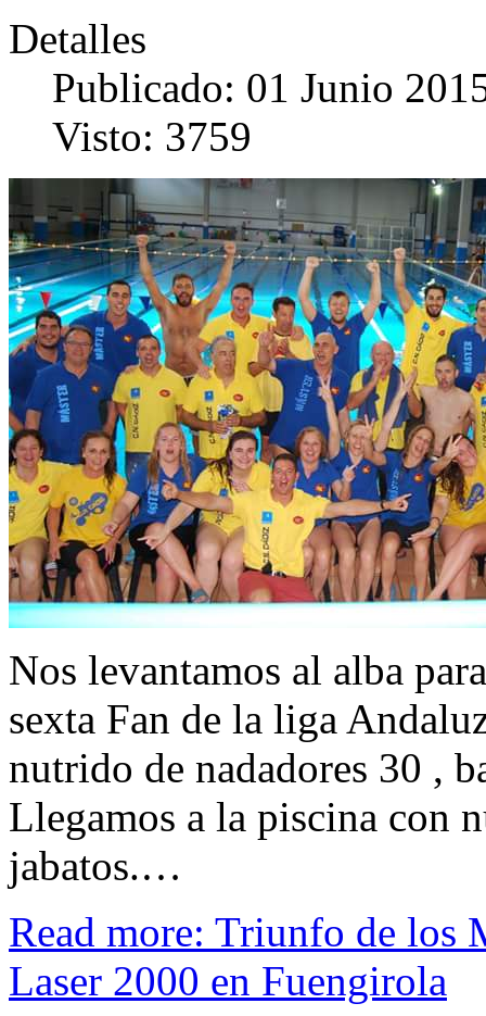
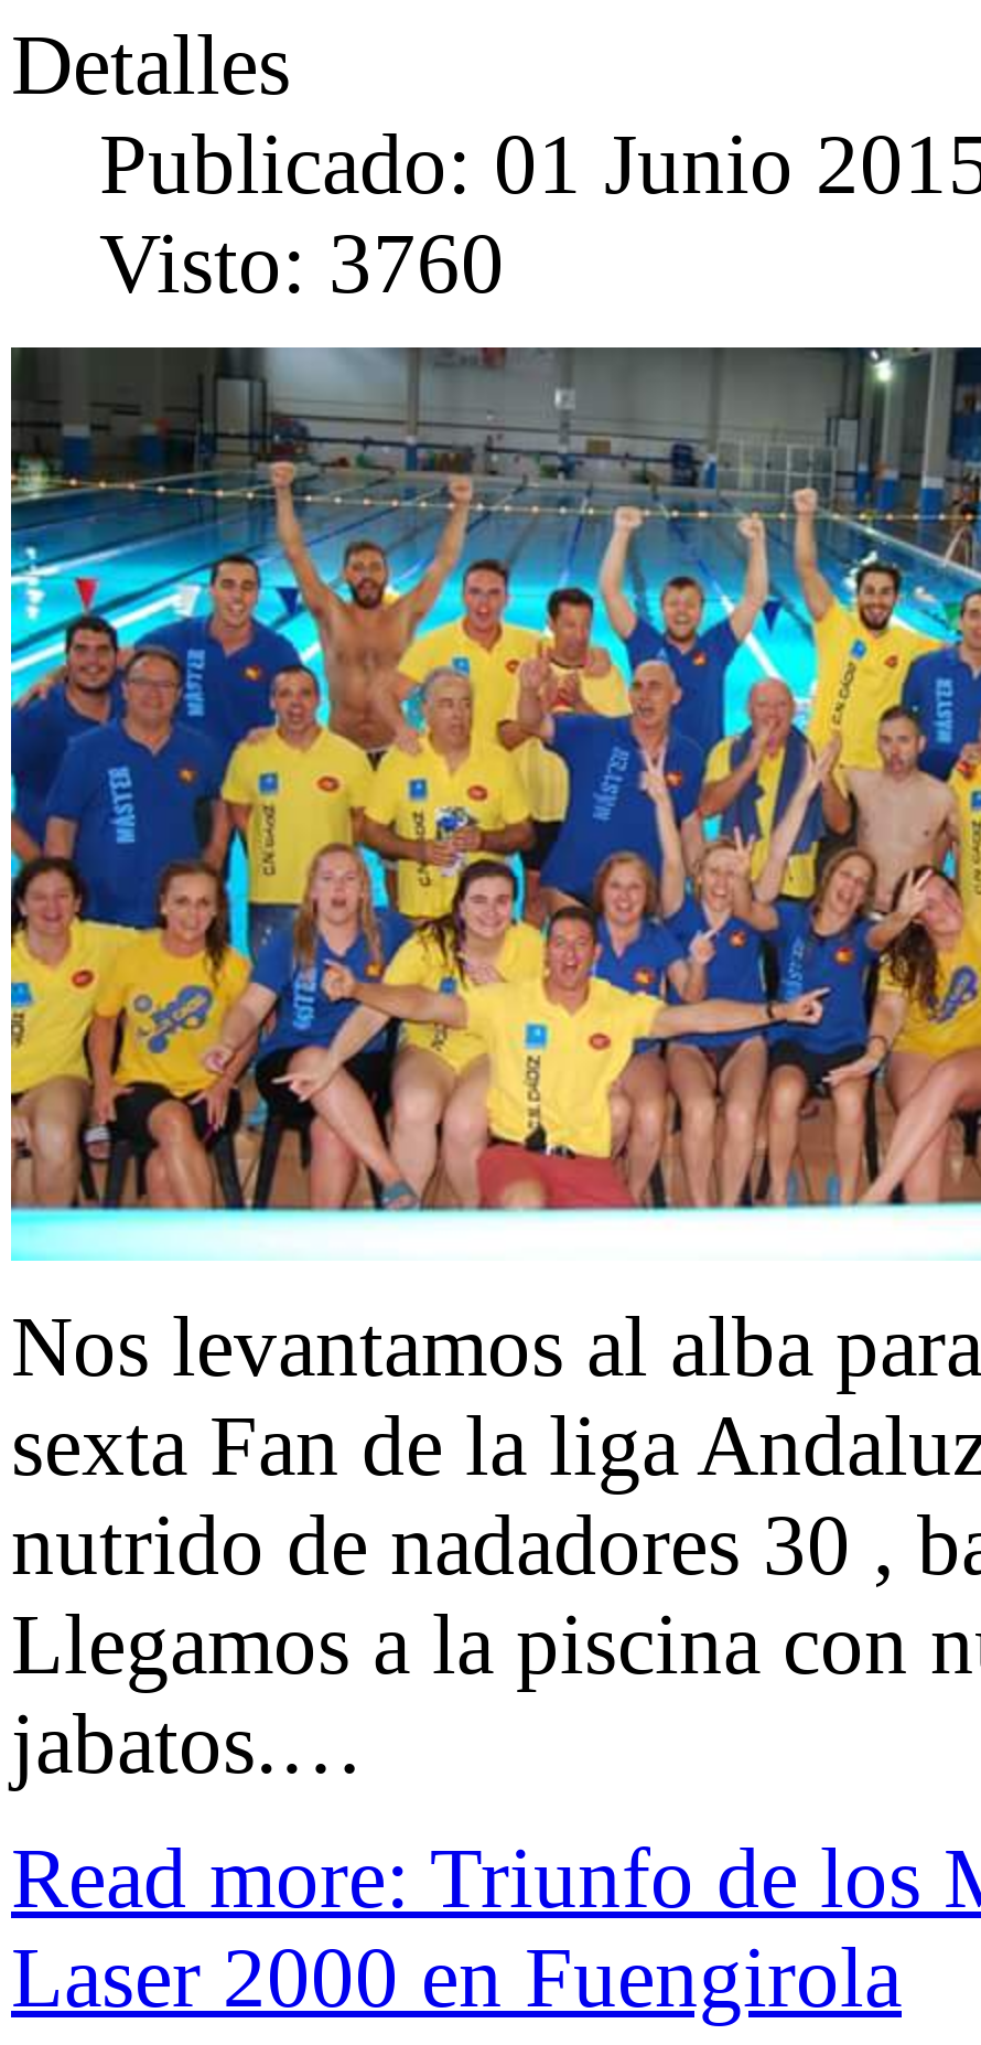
- Visto: 3759
+ Visto: 3760
